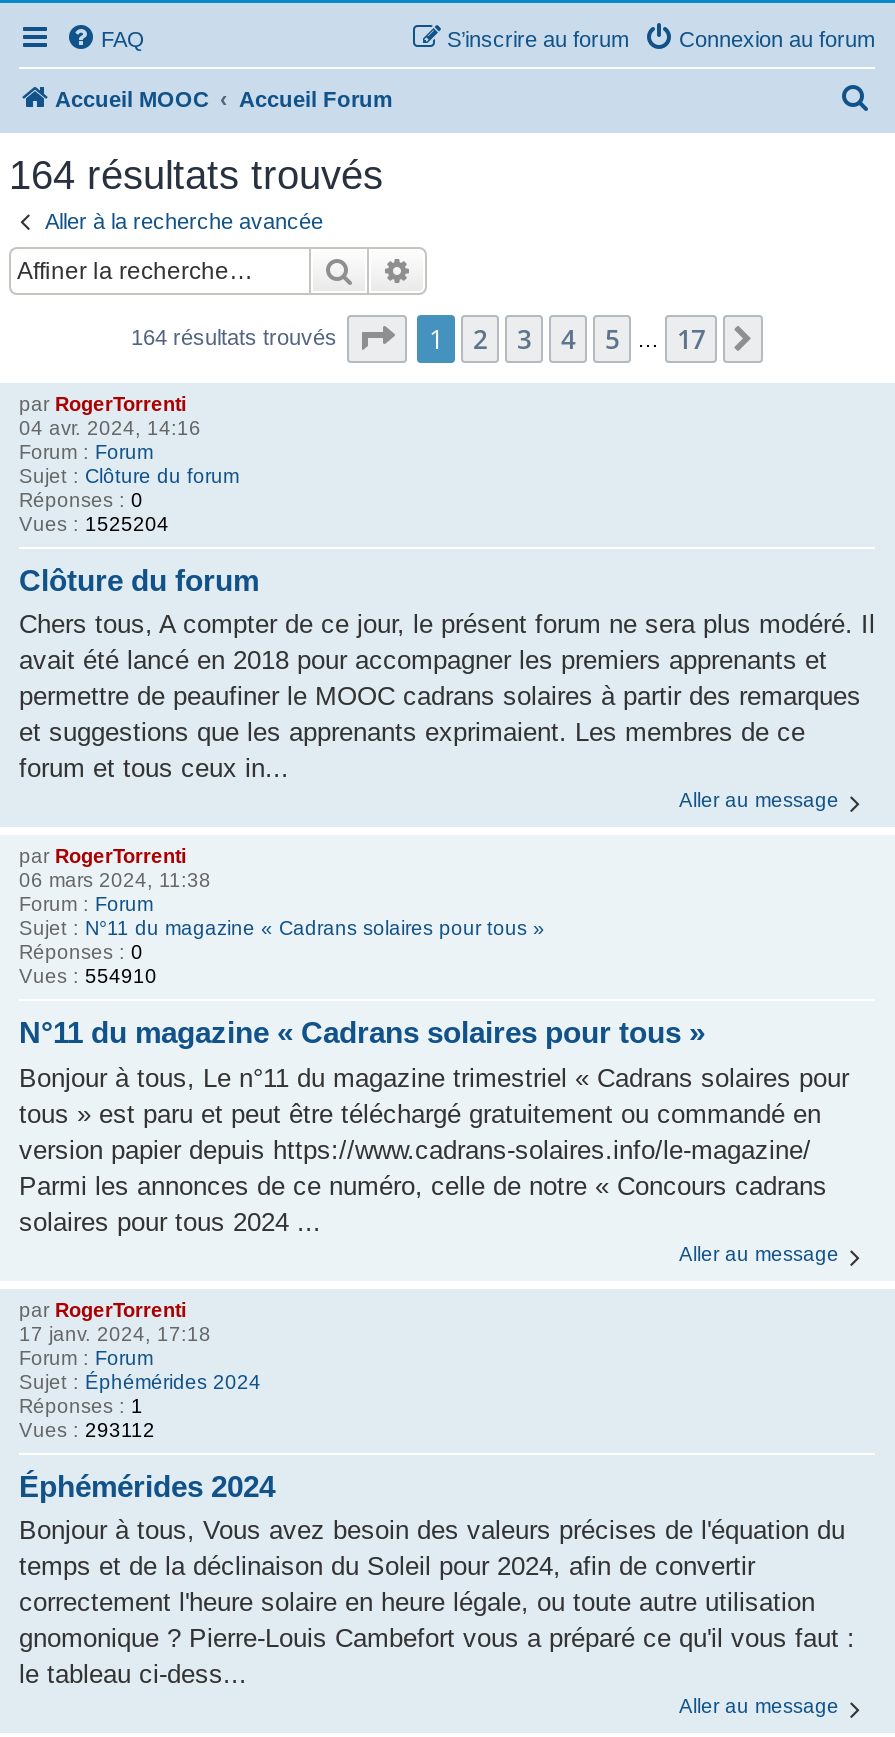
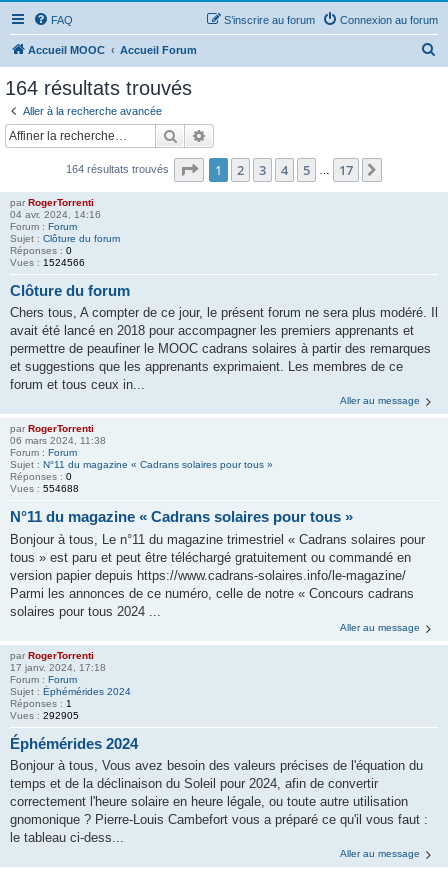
- Vues : 1525204
+ Vues : 1524566

- Vues : 554910
+ Vues : 554688

- Vues : 293112
+ Vues : 292905
